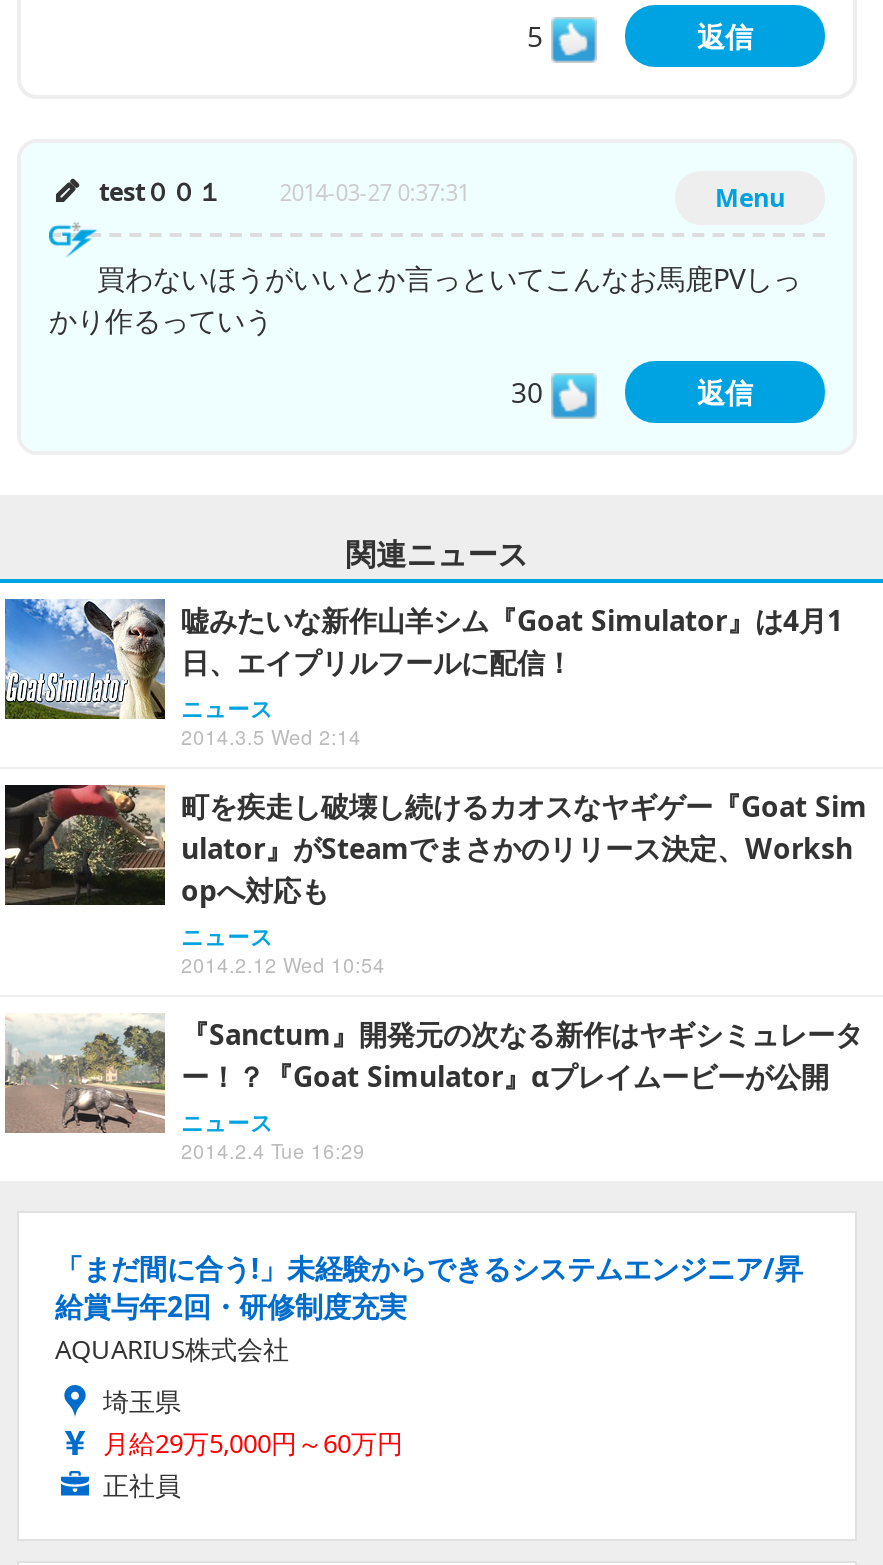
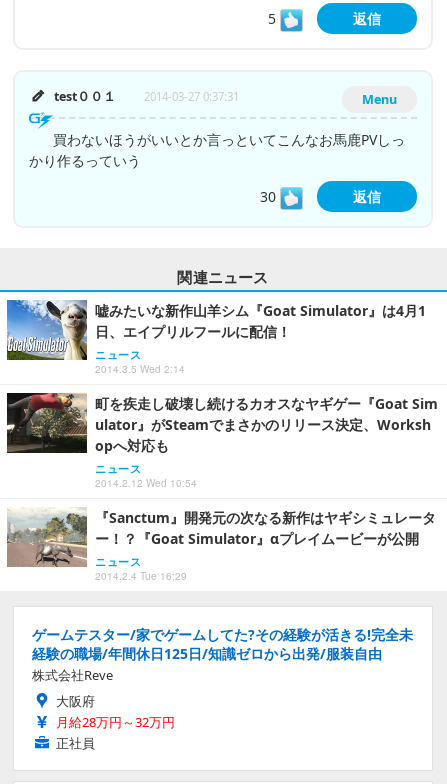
- 「まだ間に合う!」未経験からできるシステムエンジニア/昇
- 給賞与年2回・研修制度充実
- AQUARIUS株式会社
- 埼玉県
- 月給29万5,000円～60万円
+ ゲームテスター/家でゲームしてた?その経験が活きる!完全未
+ 経験の職場/年間休日125日/知識ゼロから出発/服装自由
+ 株式会社Reve
+ 大阪府
+ 月給28万円～32万円
